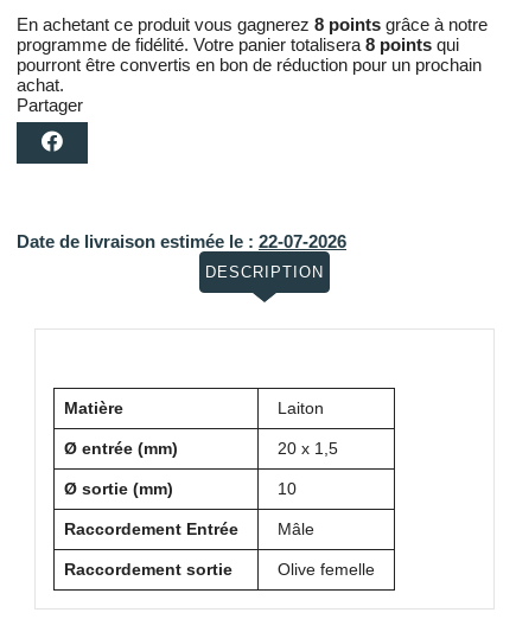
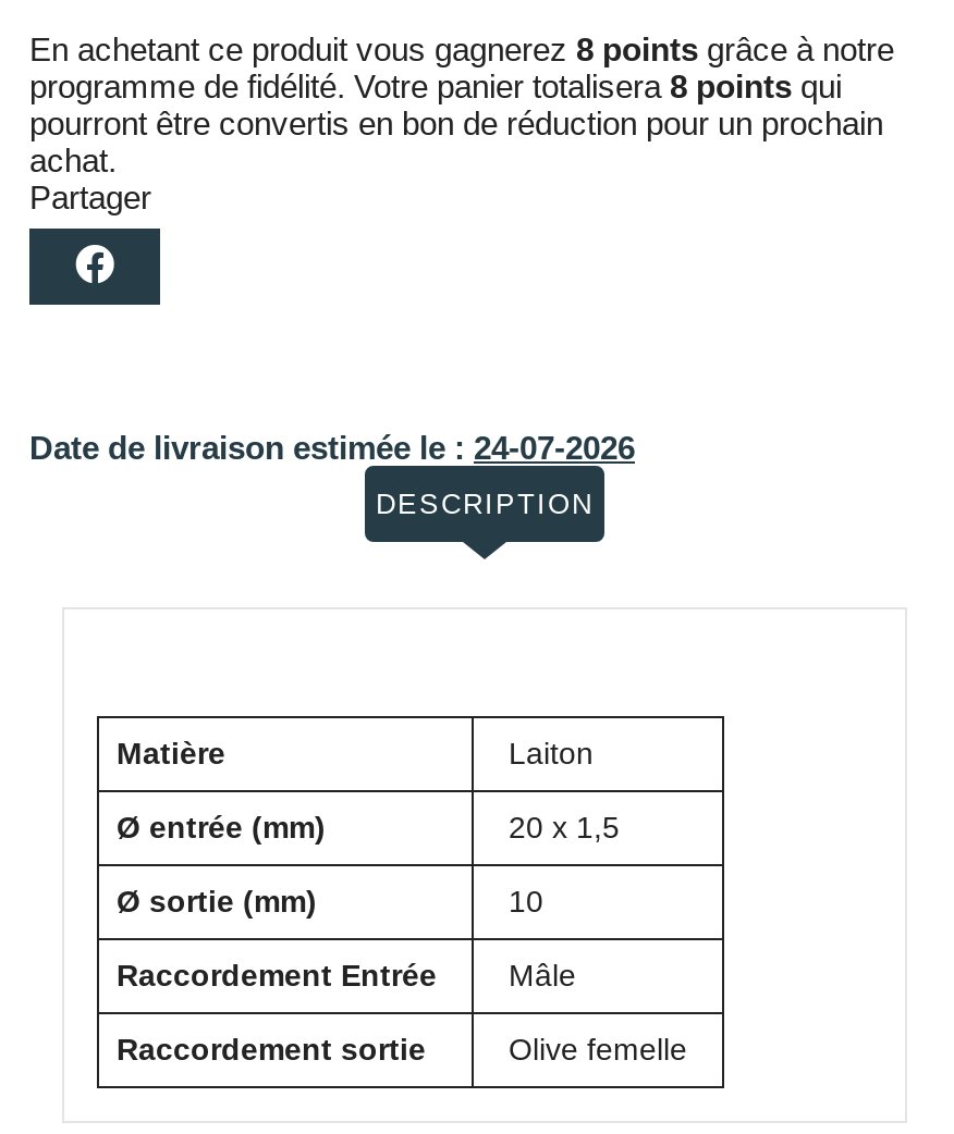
- Date de livraison estimée le : 22-07-2026
+ Date de livraison estimée le : 24-07-2026
